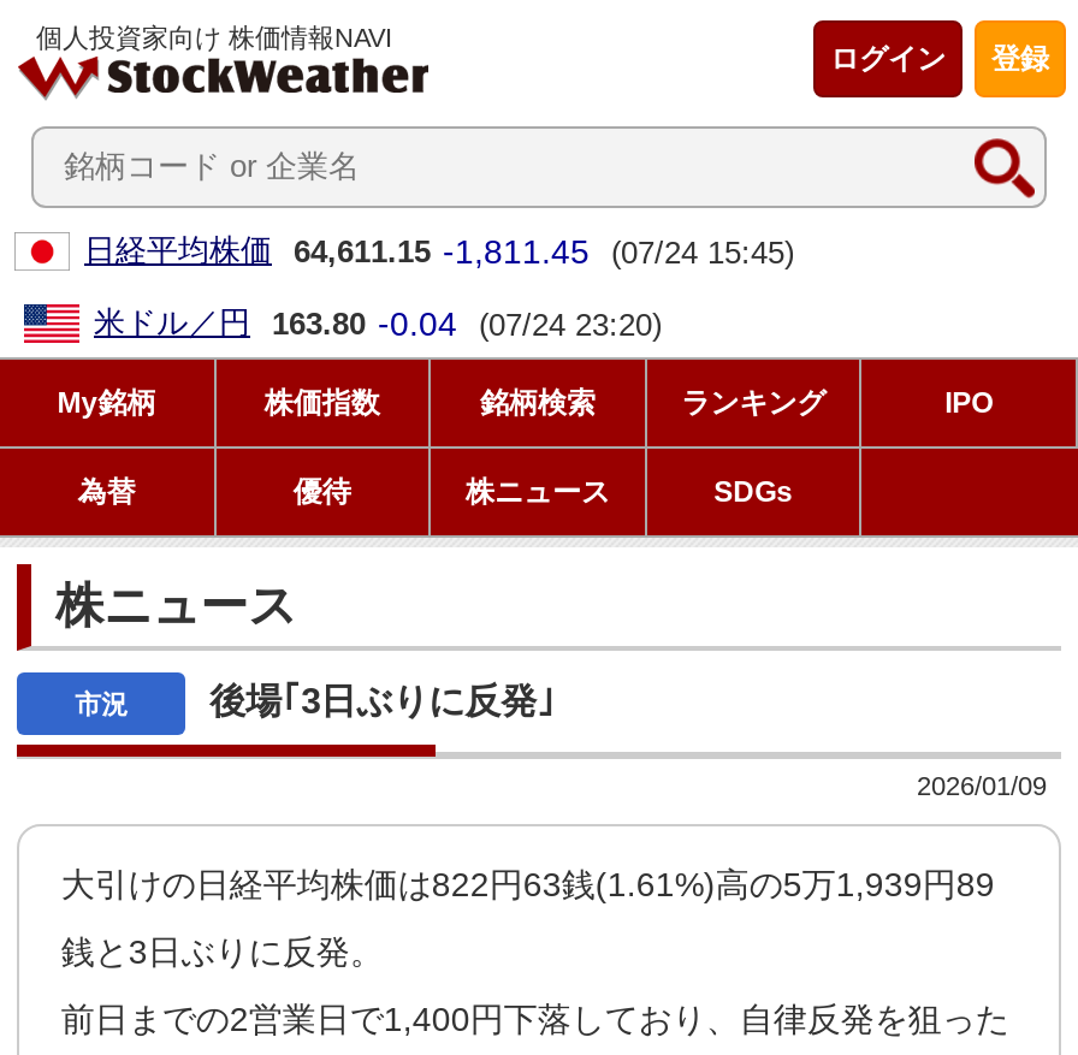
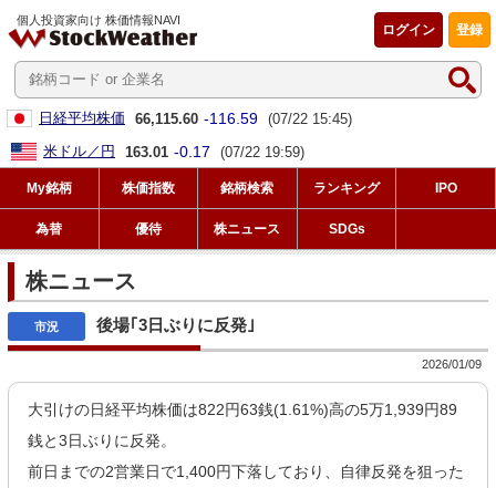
- 日経平均株価 64,611.15 -1,811.45 (07/24 15:45)
+ 日経平均株価 66,115.60 -116.59 (07/22 15:45)

- 米ドル／円 163.80 -0.04 (07/24 23:20)
+ 米ドル／円 163.01 -0.17 (07/22 19:59)
